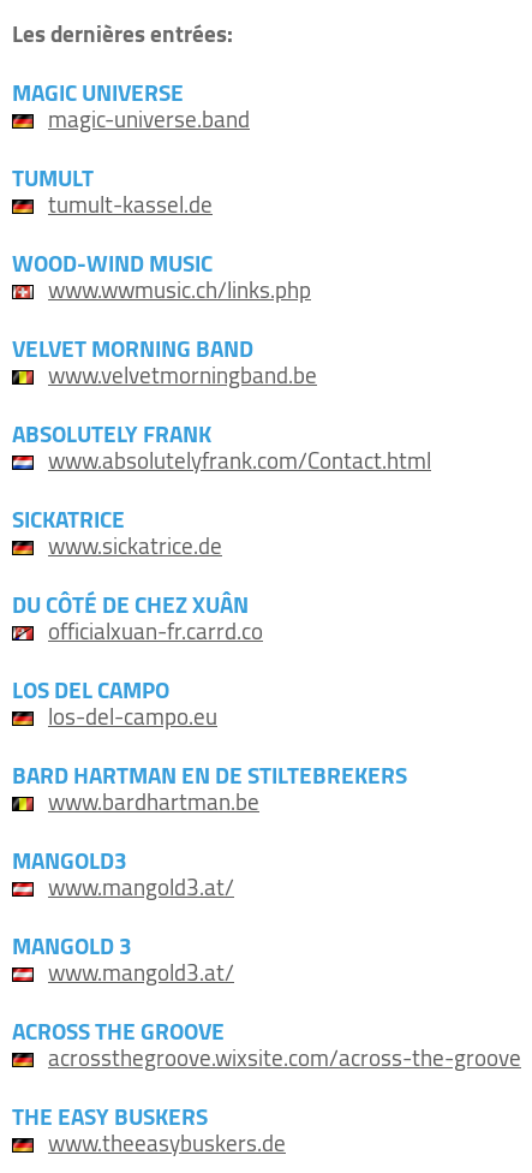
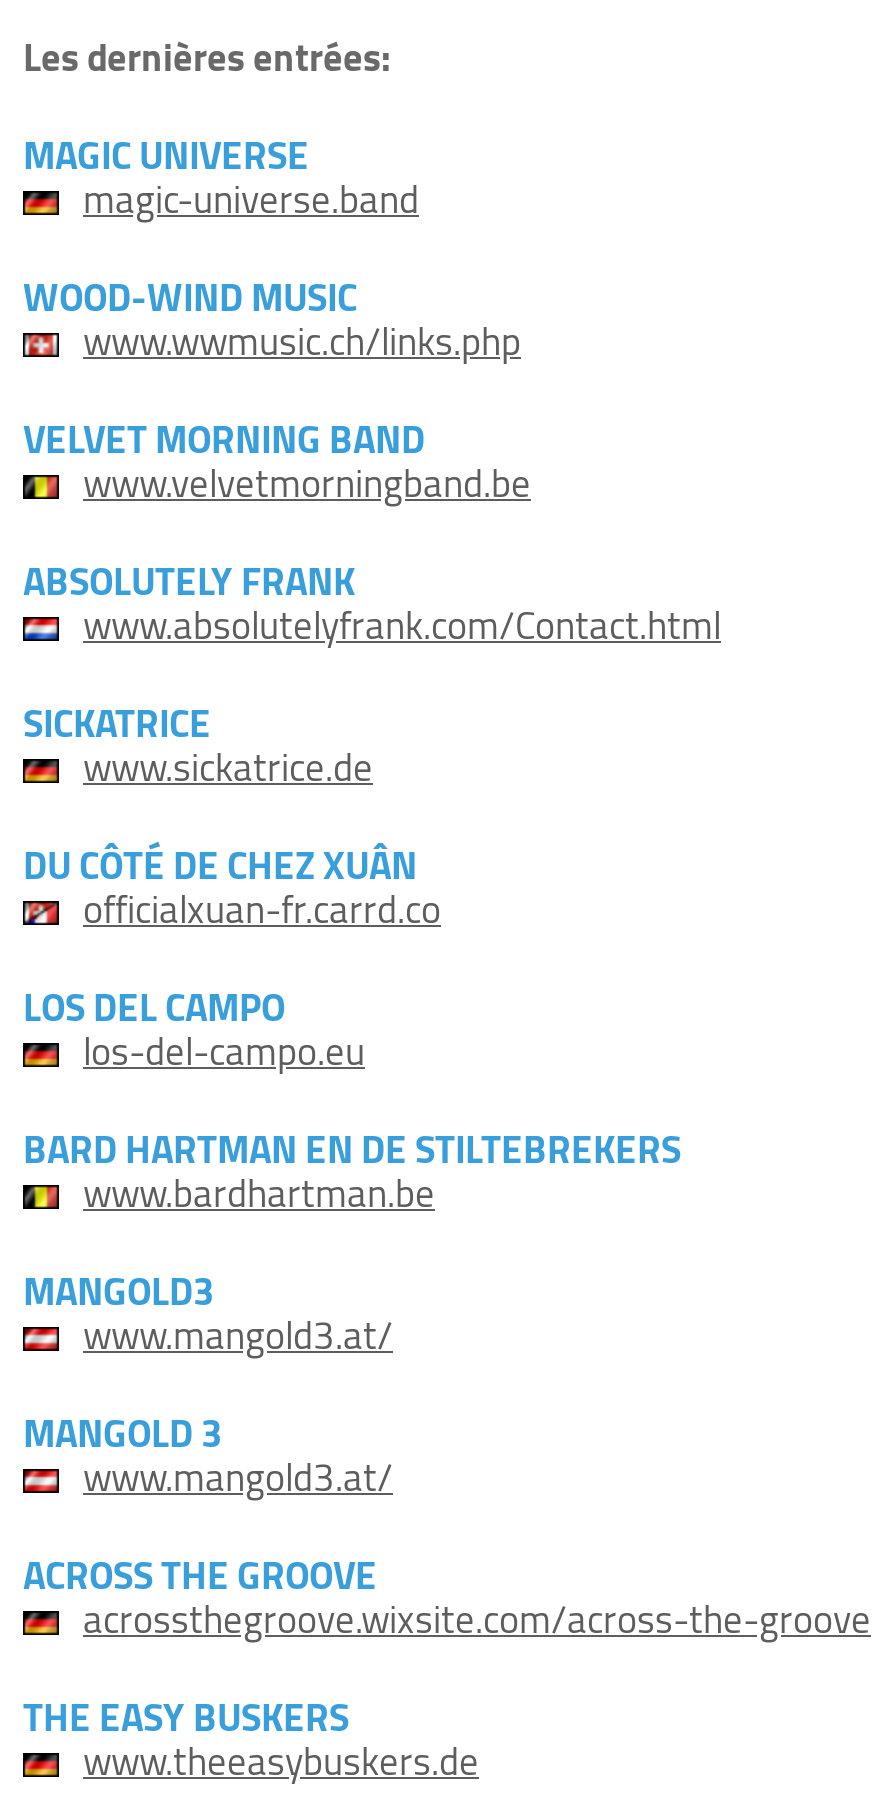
- TUMULT
- tumult-kassel.de
